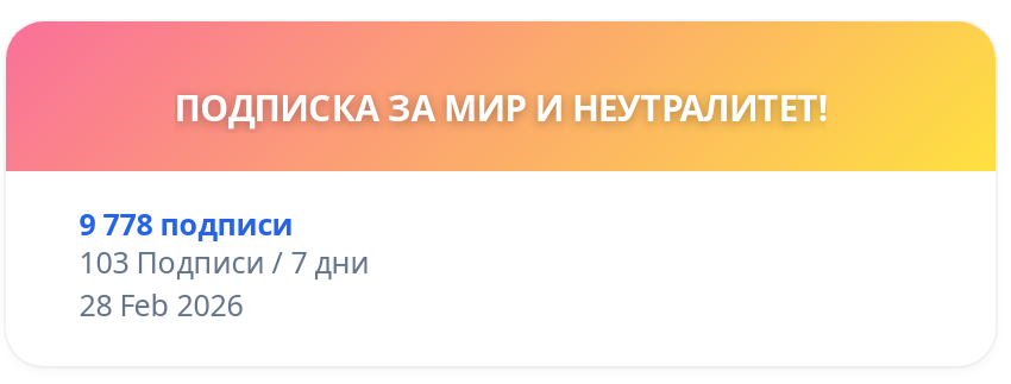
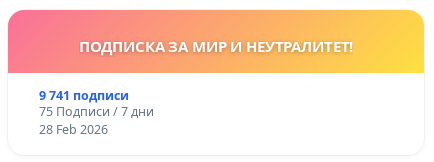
- 9 778 подписи
+ 9 741 подписи

- 103 Подписи / 7 дни
+ 75 Подписи / 7 дни
